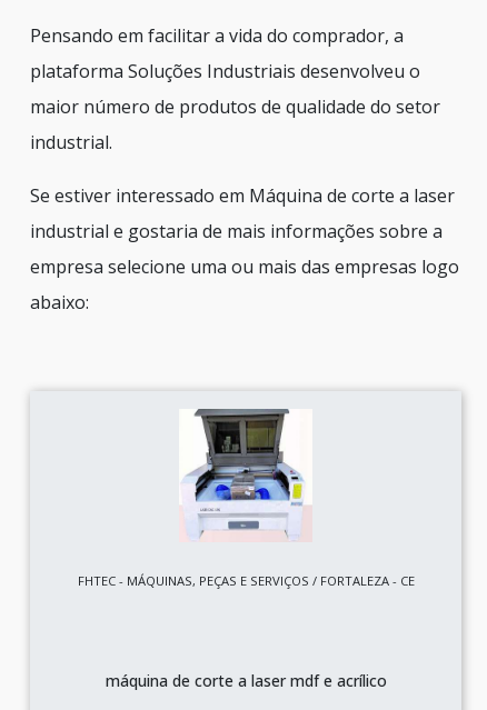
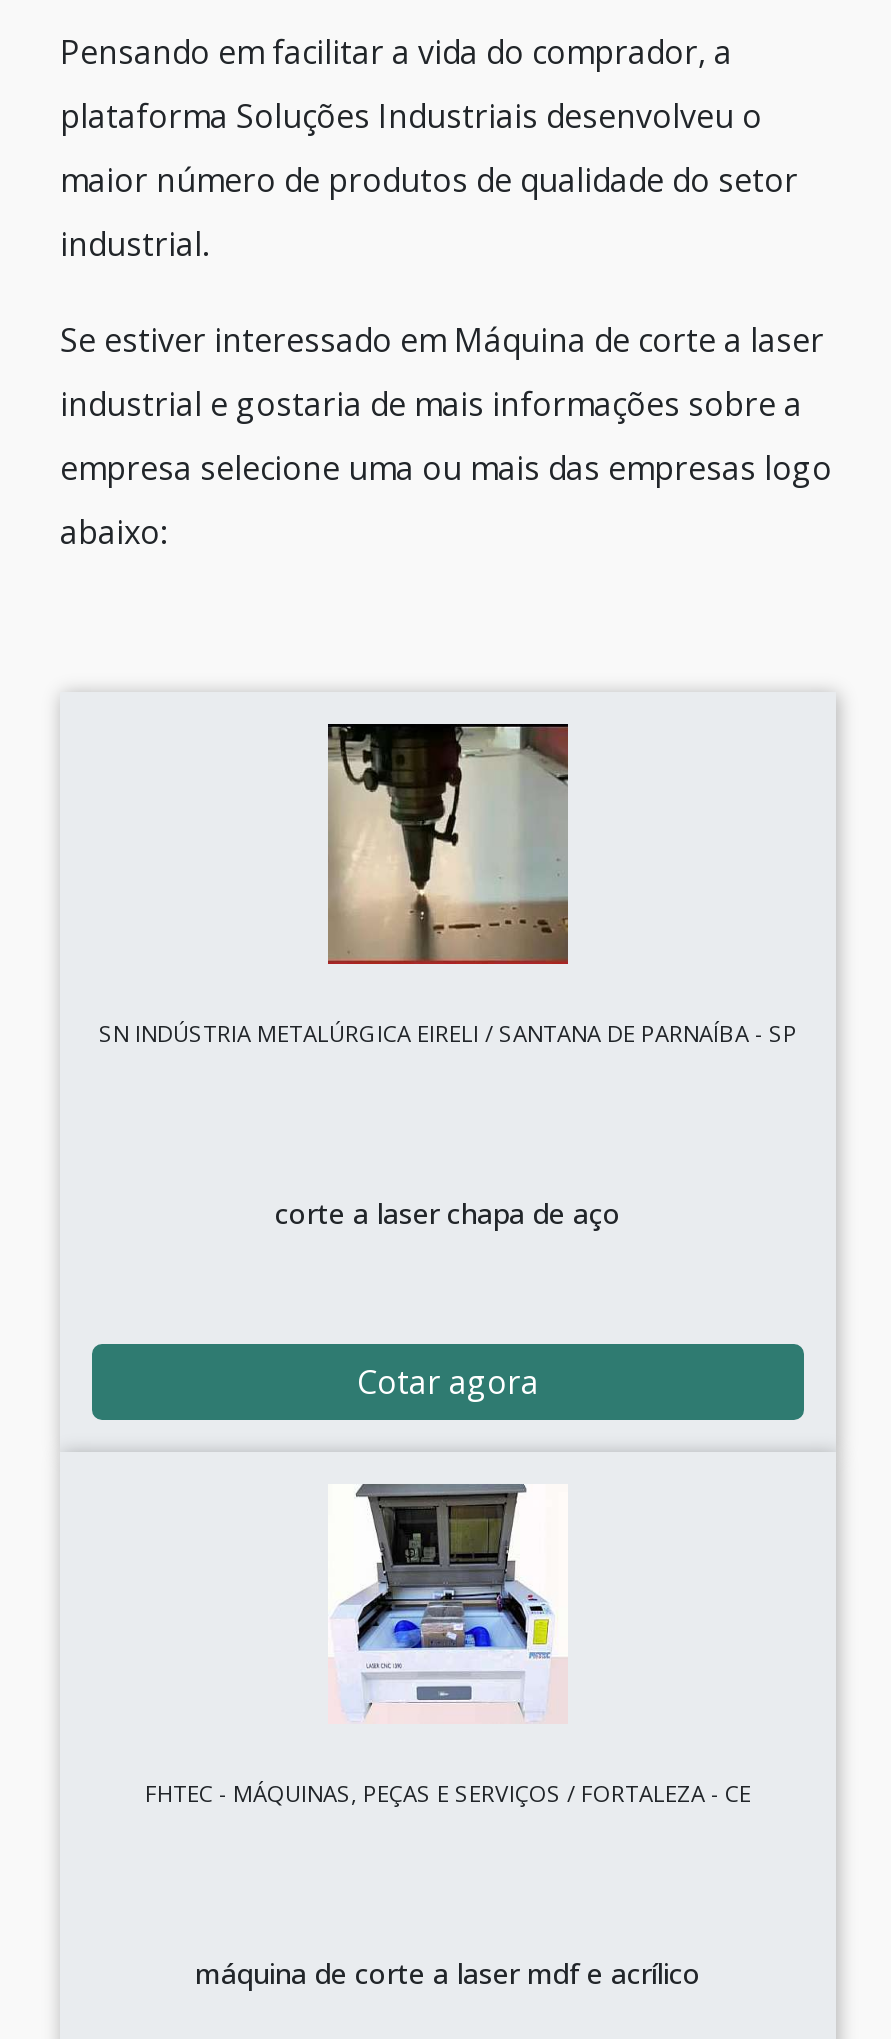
+ [image]
+ SN INDÚSTRIA METALÚRGICA EIRELI / SANTANA DE PARNAÍBA - SP

+ corte a laser chapa de aço

+ Cotar agora
